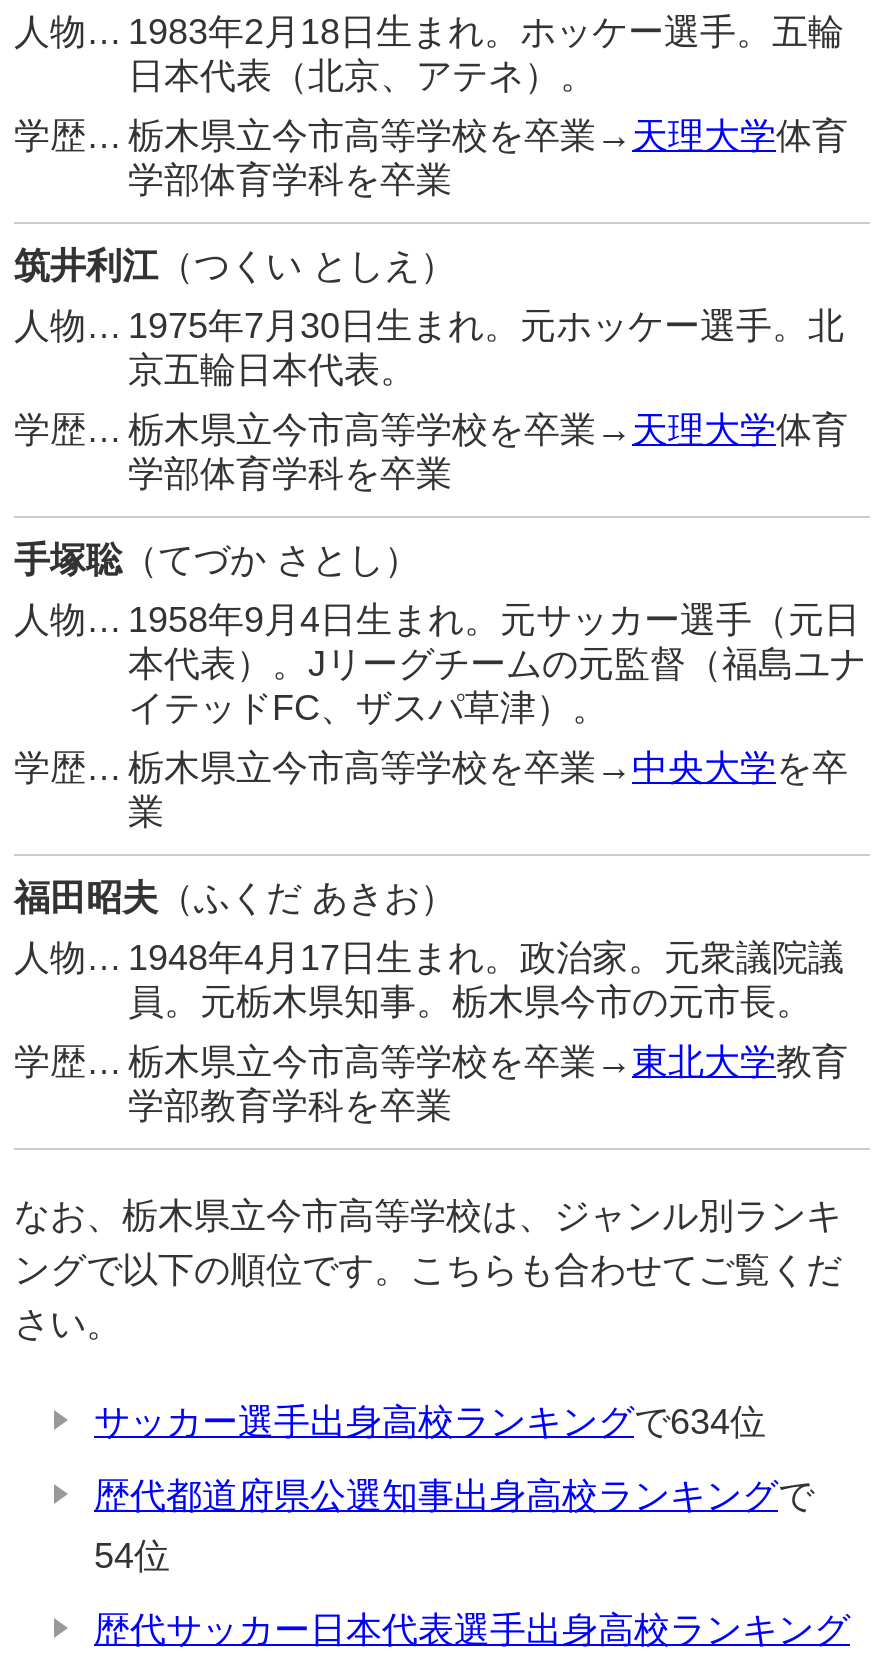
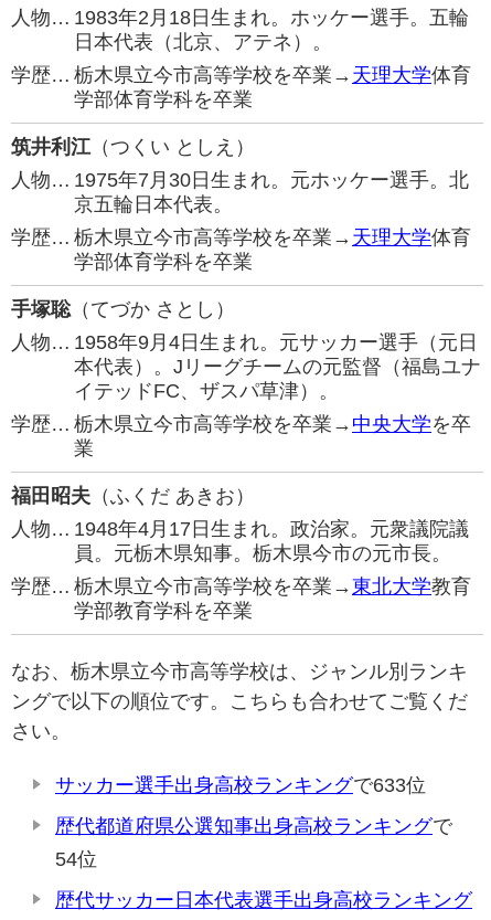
- サッカー選手出身高校ランキングで634位
+ サッカー選手出身高校ランキングで633位
